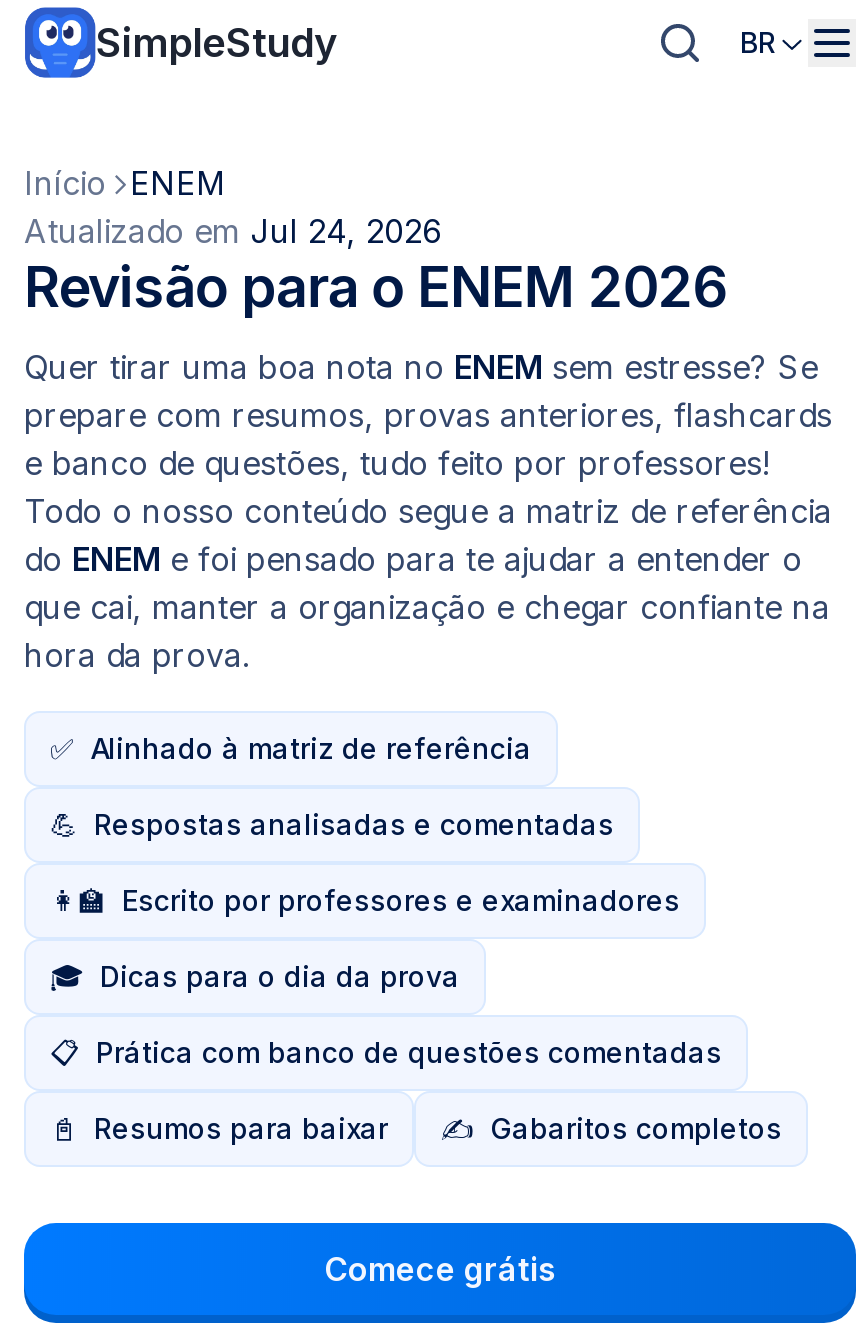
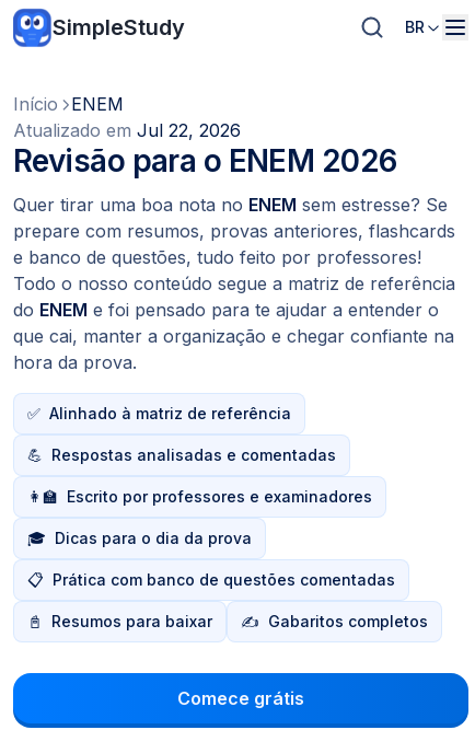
- Atualizado em Jul 24, 2026
+ Atualizado em Jul 22, 2026
